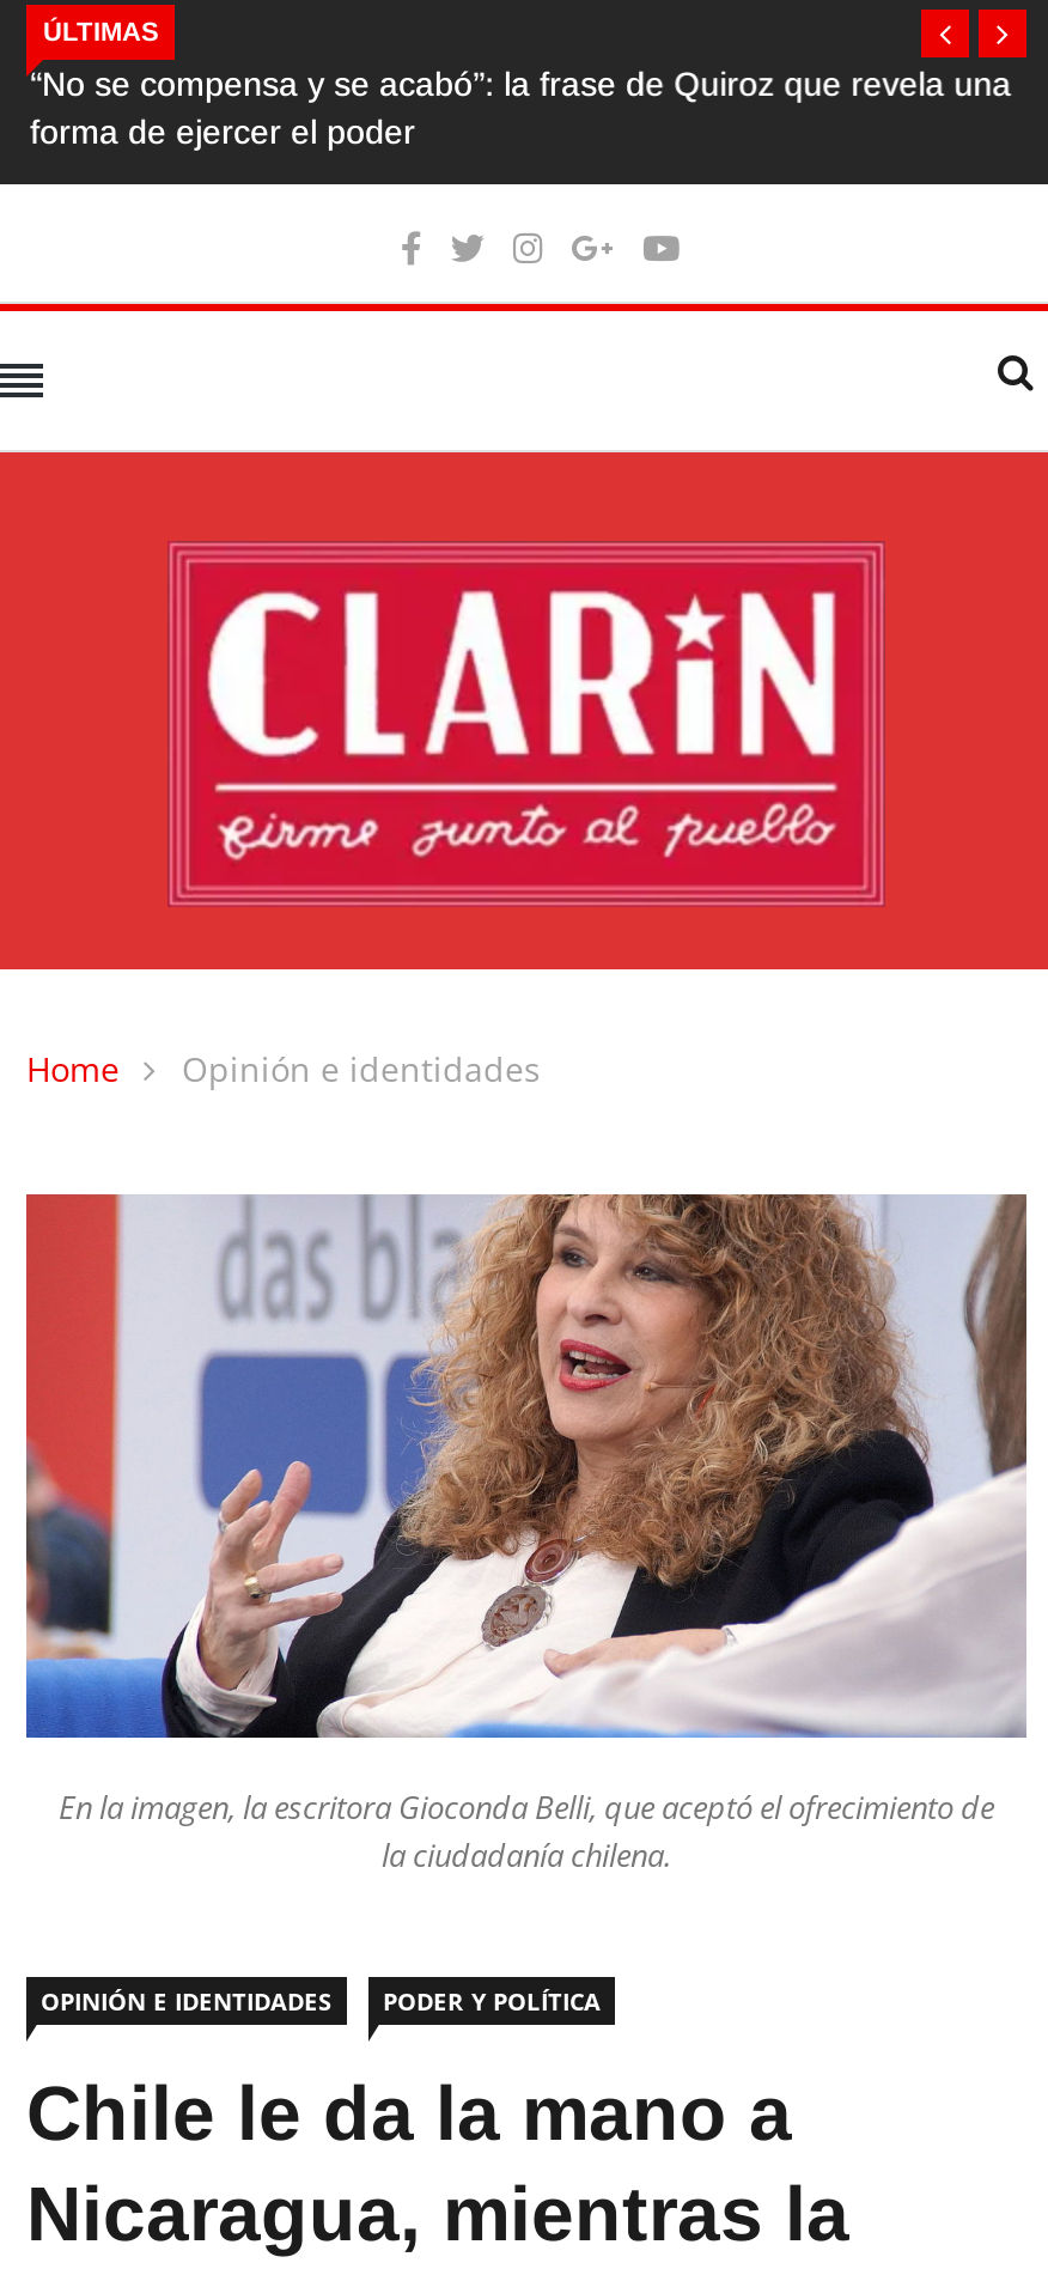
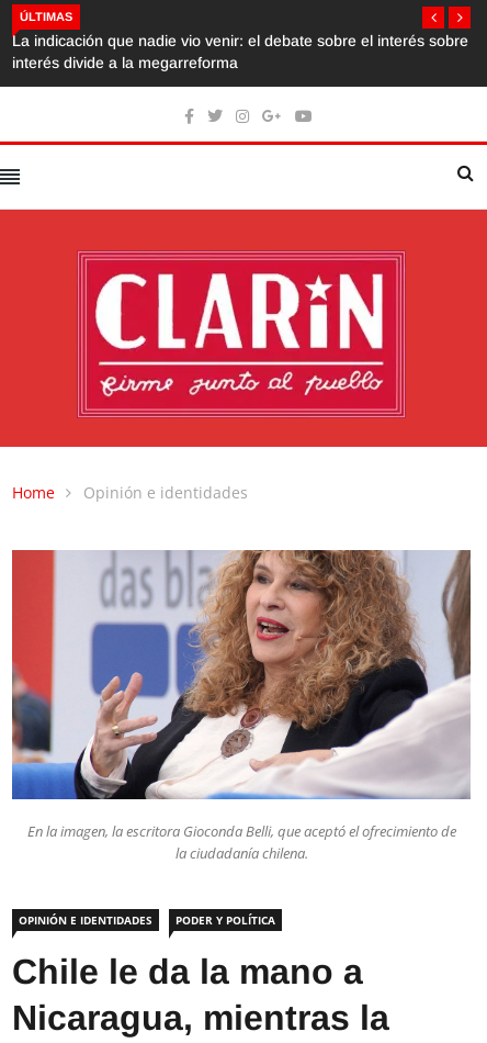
- “No se compensa y se acabó”: la frase de Quiroz que revela una
- forma de ejercer el poder
+ La indicación que nadie vio venir: el debate sobre el interés sobre
+ interés divide a la megarreforma
